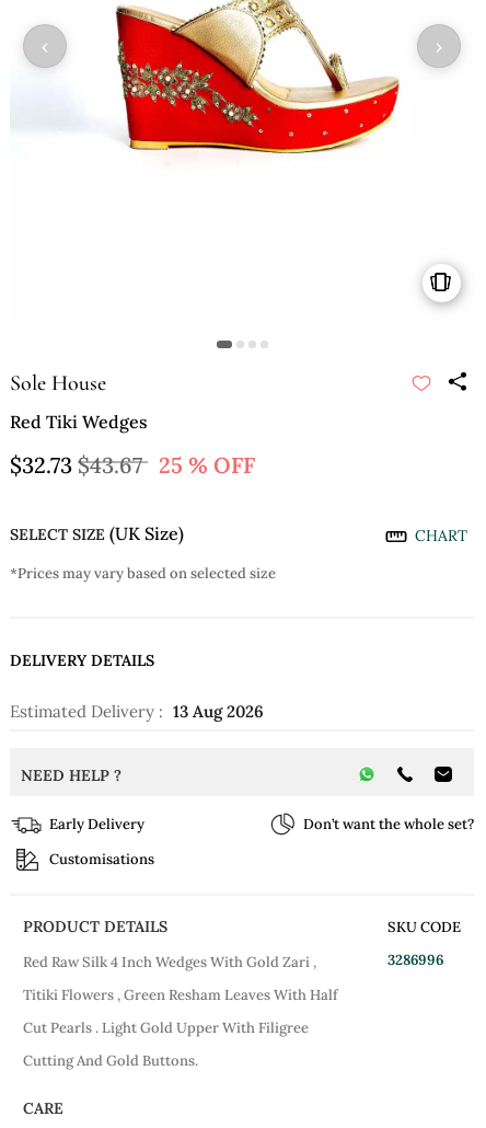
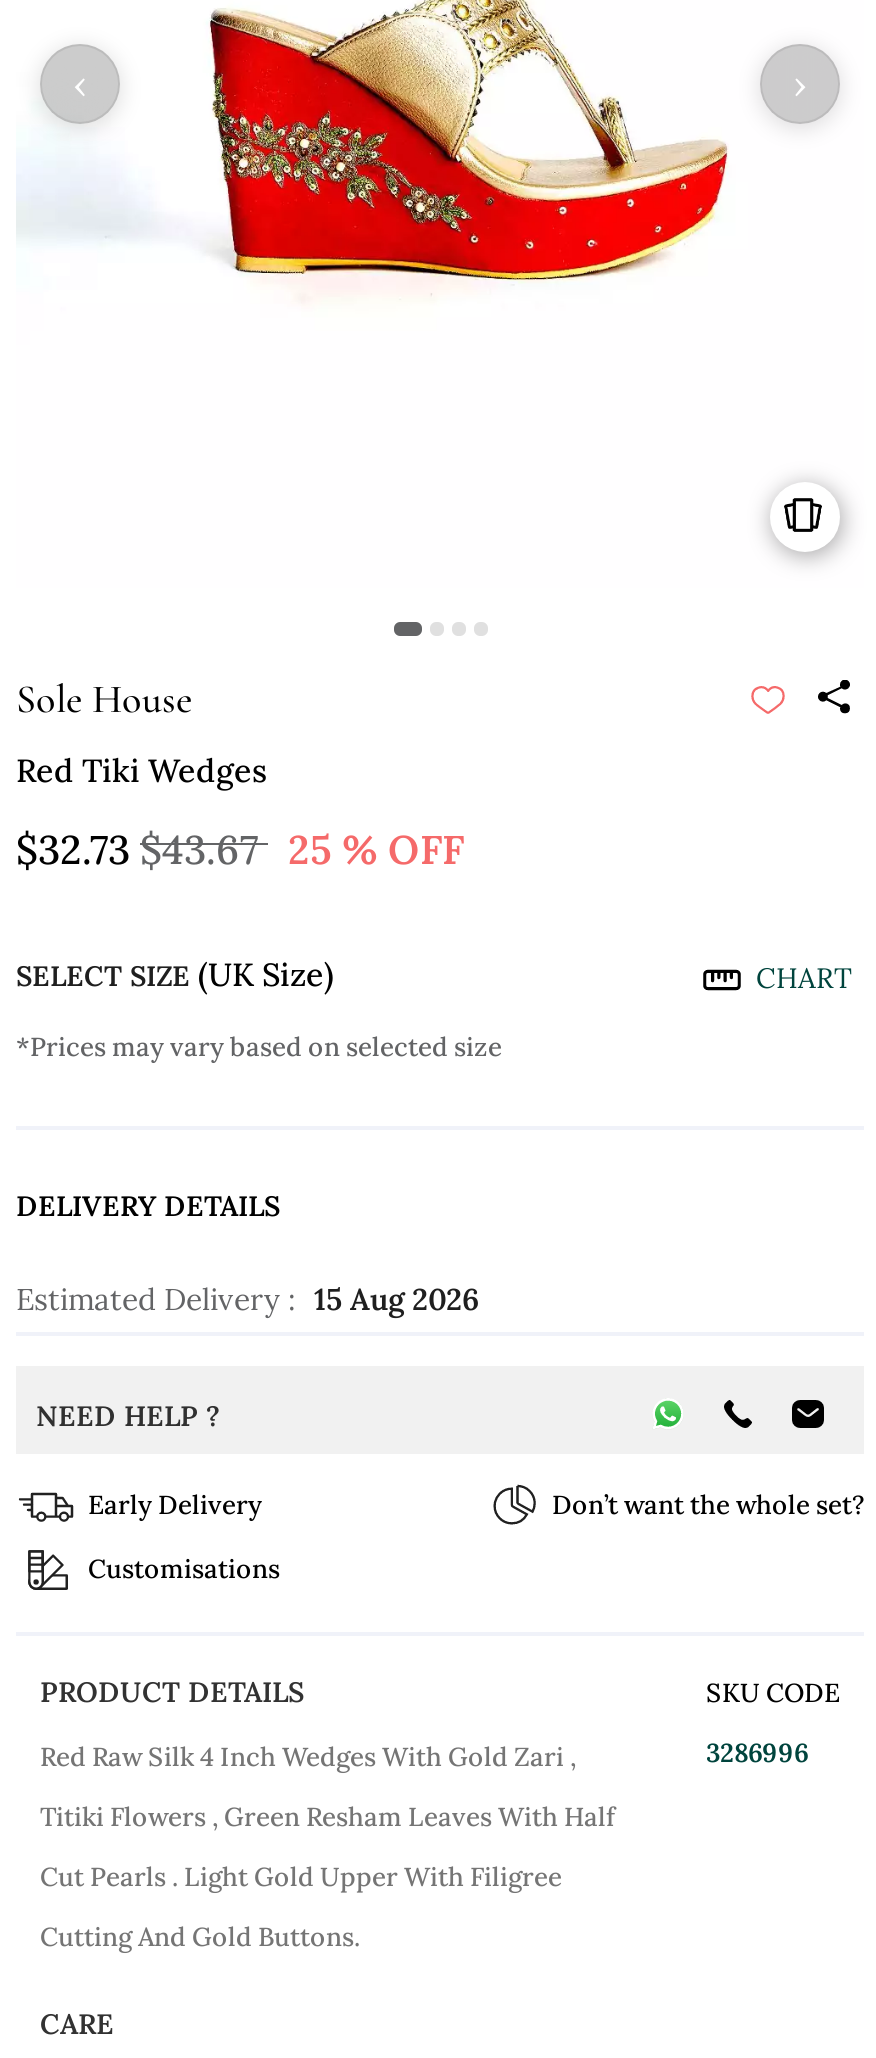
- Estimated Delivery : 13 Aug 2026
+ Estimated Delivery : 15 Aug 2026
